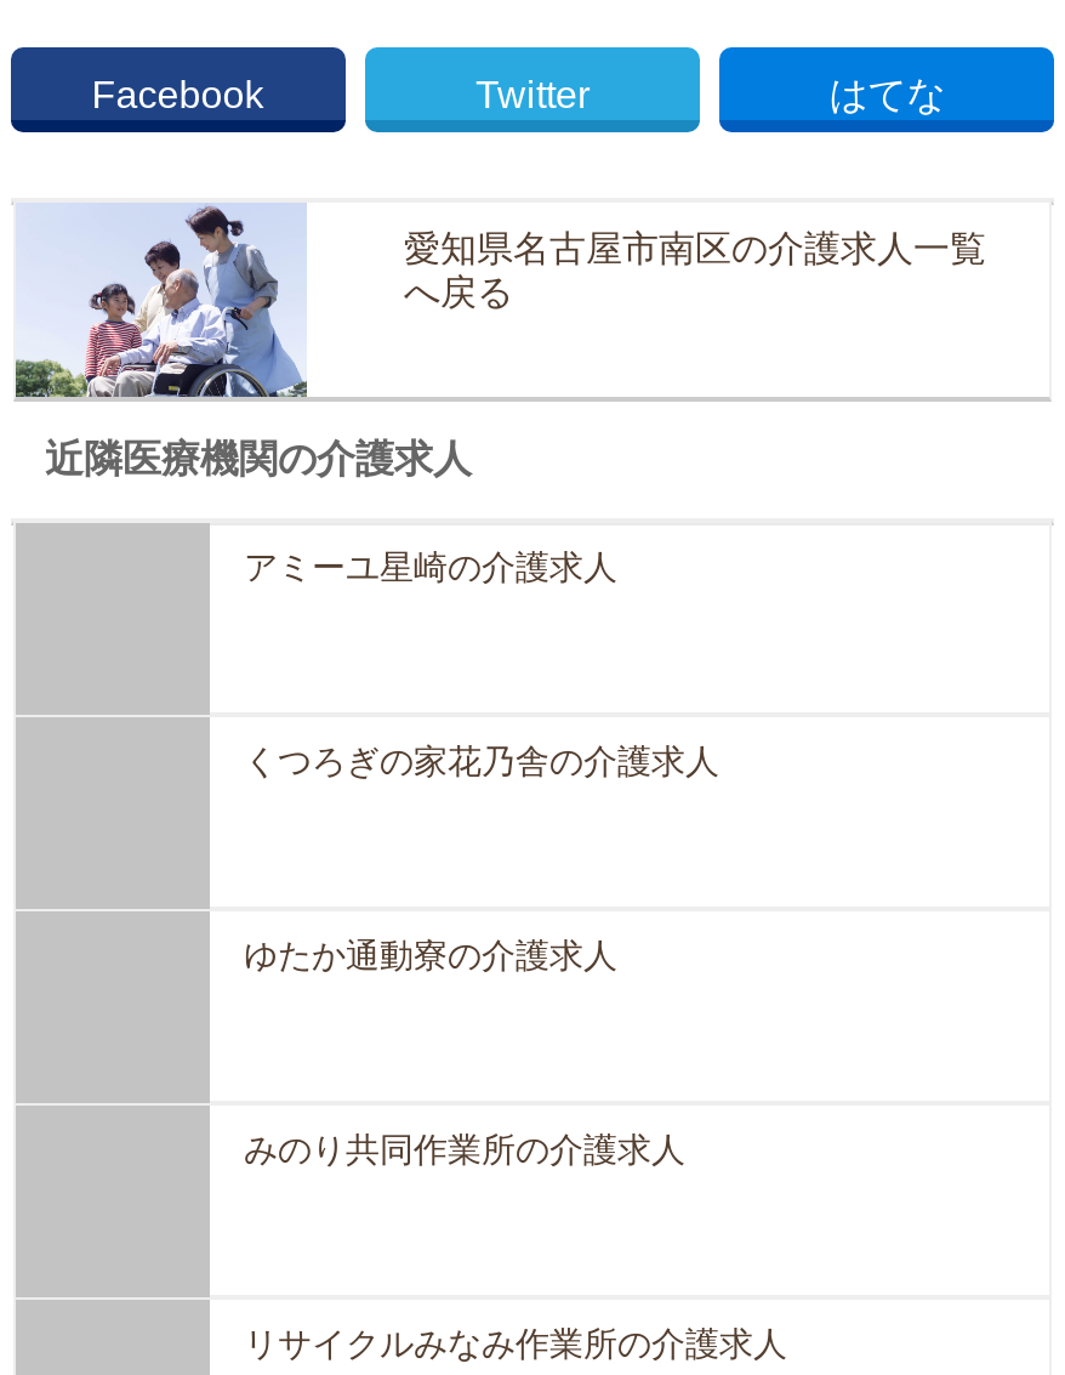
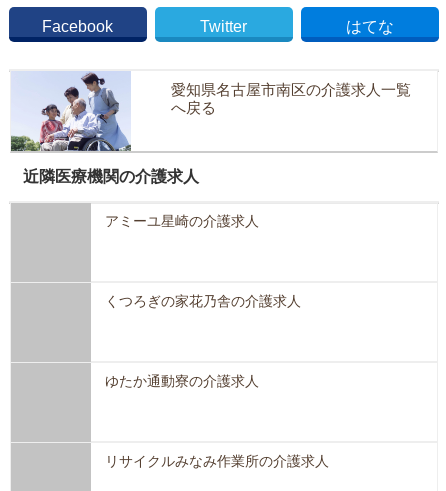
- みのり共同作業所の介護求人
